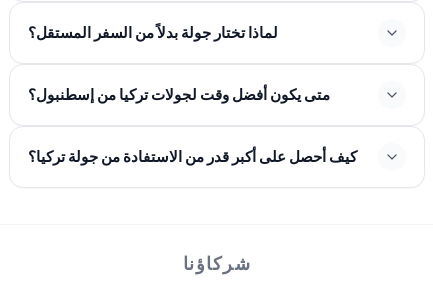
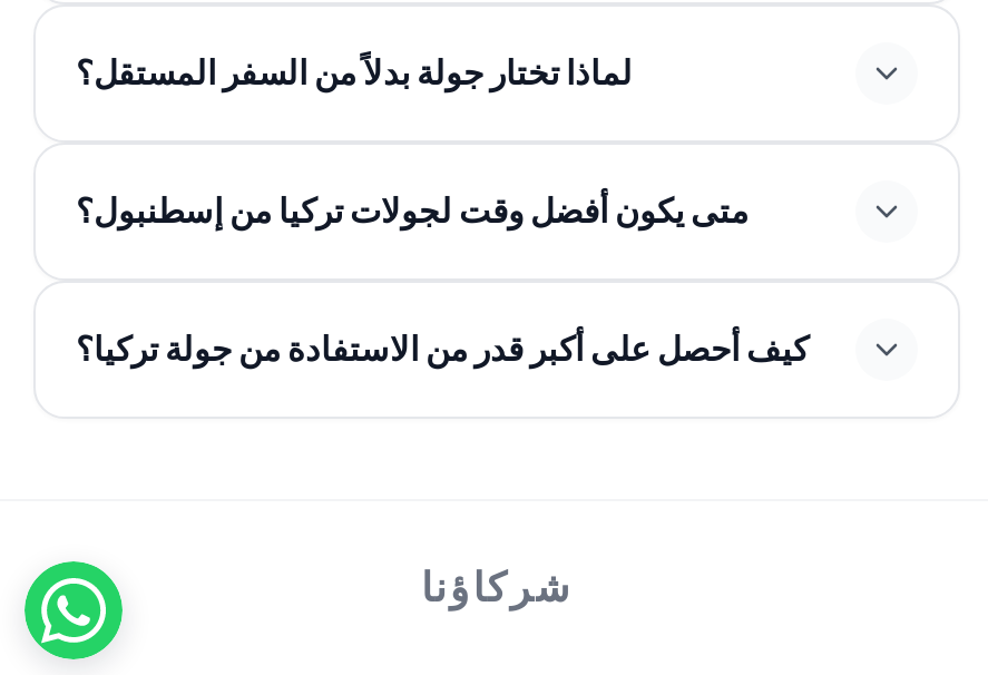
+ [image]
